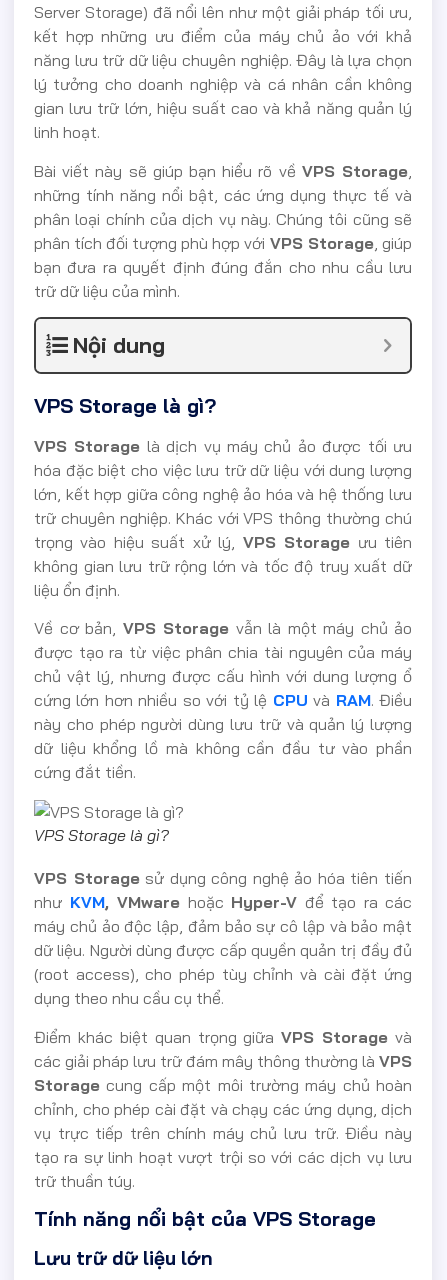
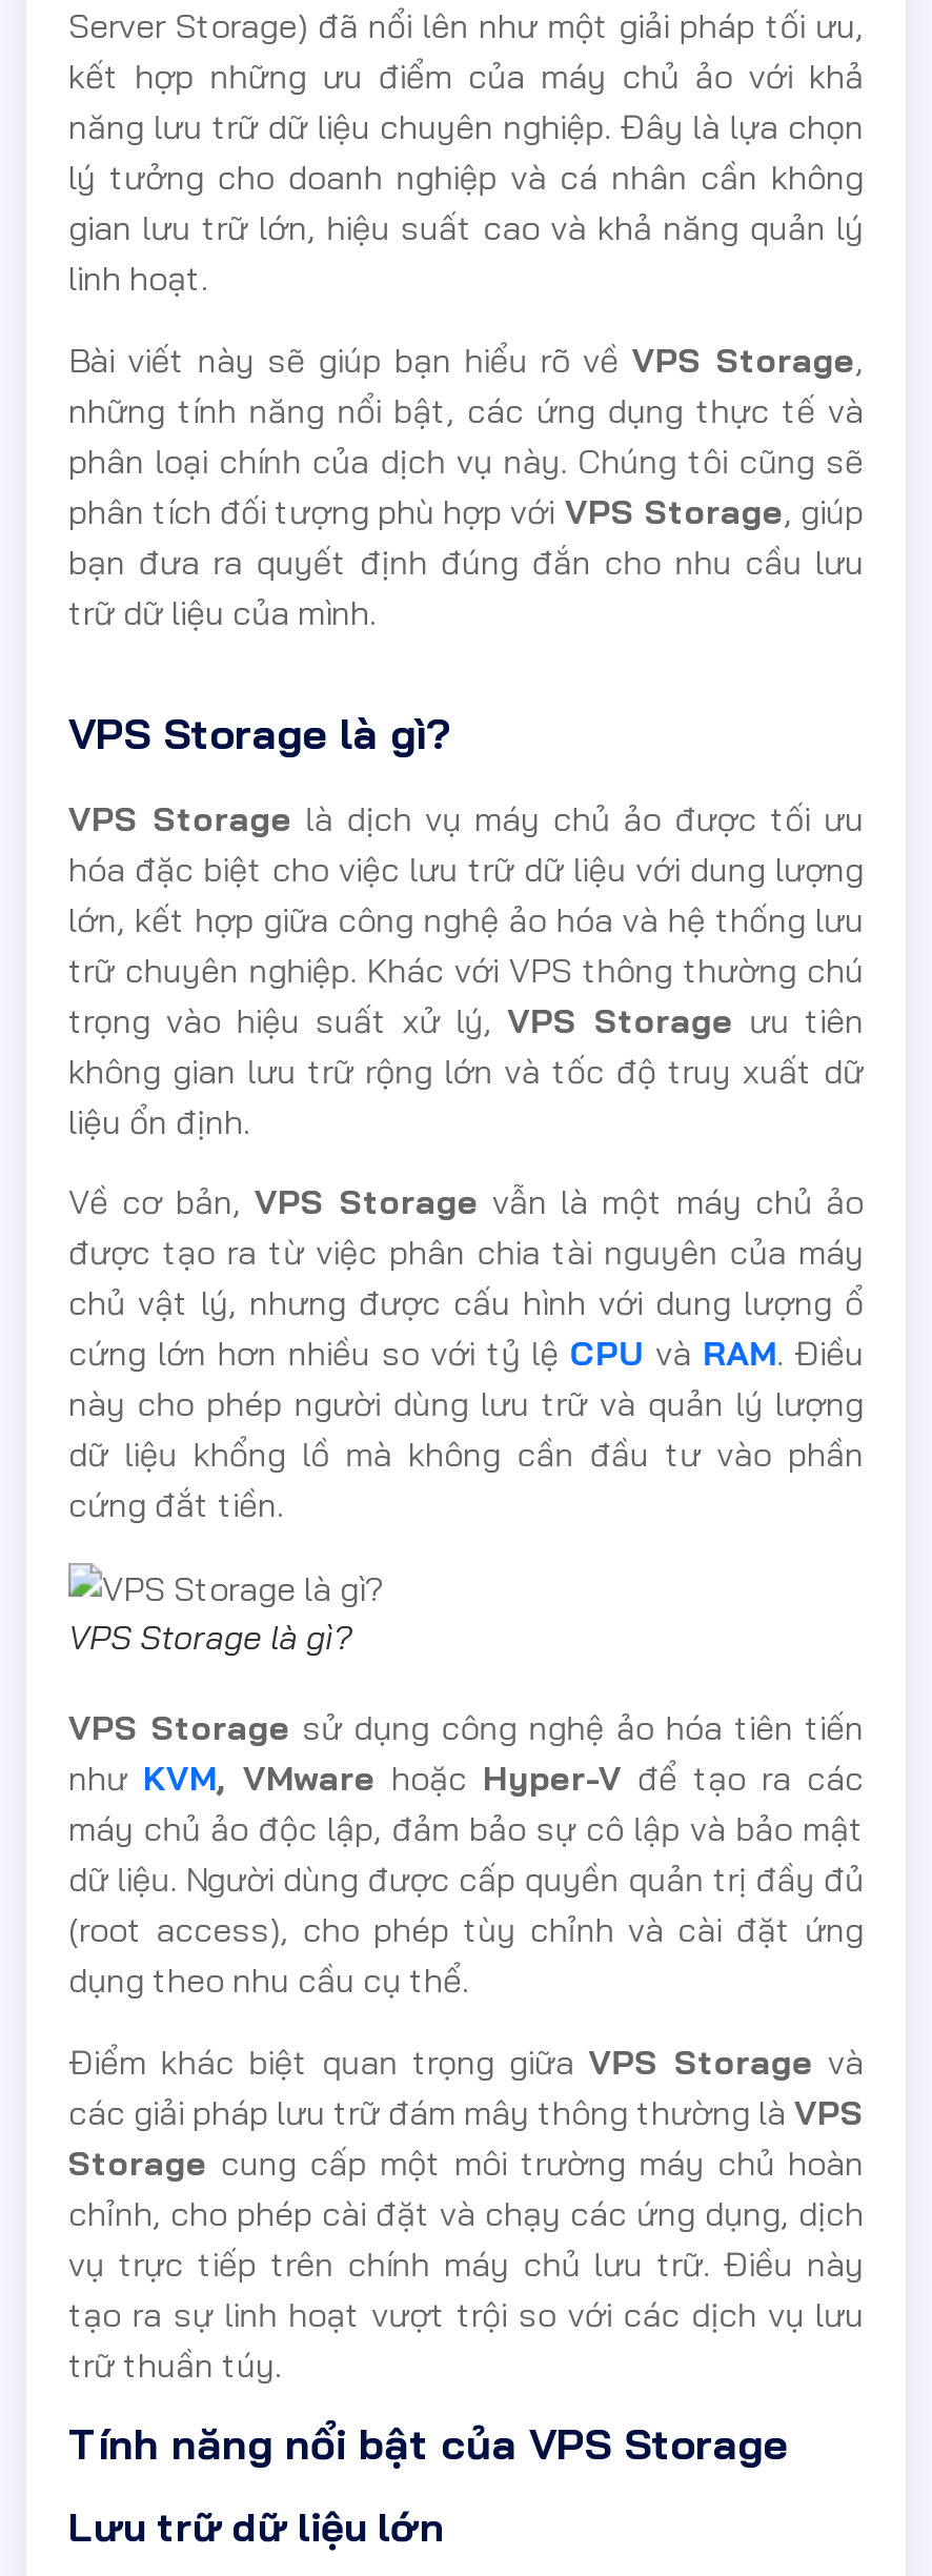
- Nội dung
